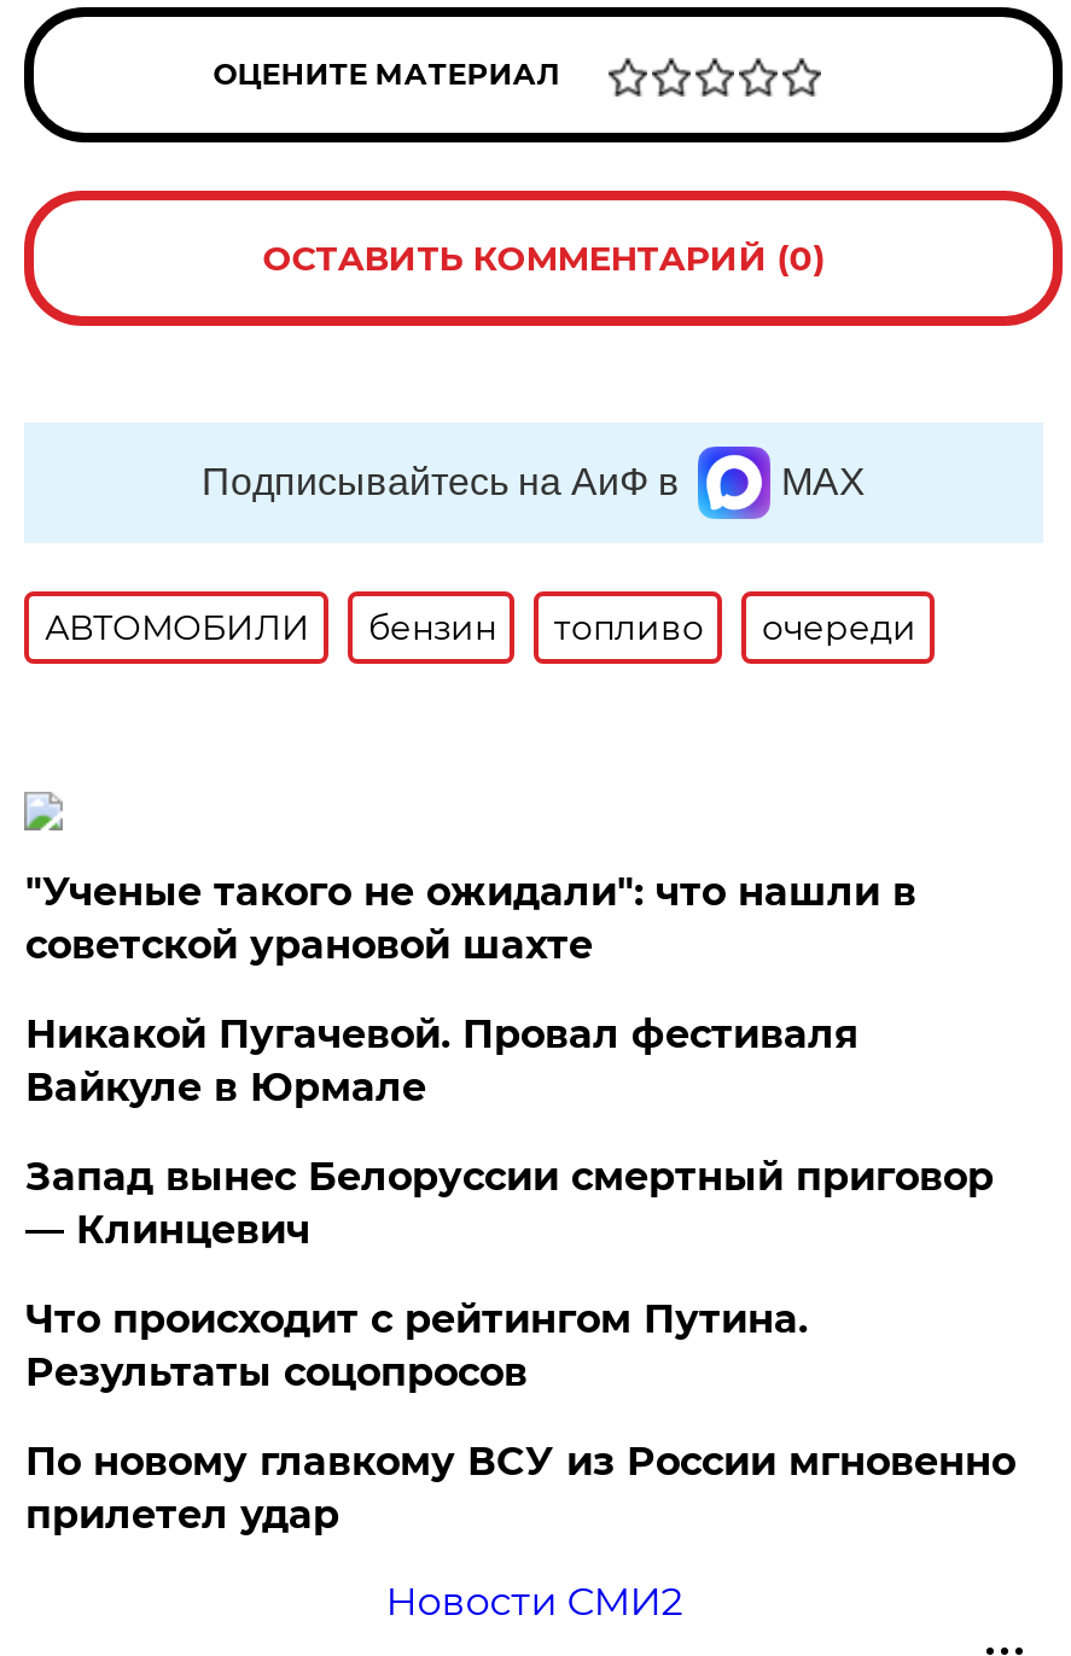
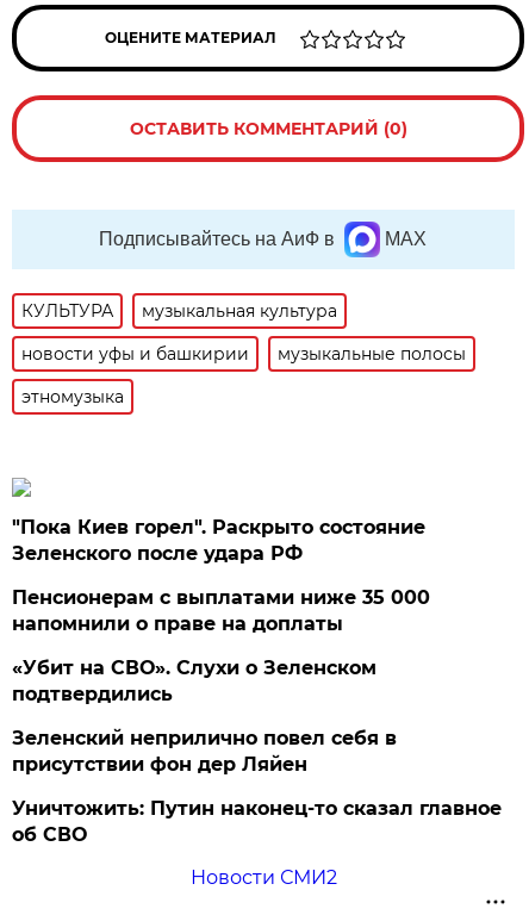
- АВТОМОБИЛИ
- бензин
- топливо
- очереди
+ КУЛЬТУРА
+ музыкальная культура
+ новости уфы и башкирии
+ музыкальные полосы
+ этномузыка

- "Ученые такого не ожидали": что нашли в
- советской урановой шахте
- Никакой Пугачевой. Провал фестиваля
- Вайкуле в Юрмале
- Запад вынес Белоруссии смертный приговор
- — Клинцевич
- Что происходит с рейтингом Путина.
- Результаты соцопросов
- По новому главкому ВСУ из России мгновенно
- прилетел удар
+ "Пока Киев горел". Раскрыто состояние
+ Зеленского после удара РФ
+ Пенсионерам с выплатами ниже 35 000
+ напомнили о праве на доплаты
+ «Убит на СВО». Слухи о Зеленском
+ подтвердились
+ Зеленский неприлично повел cебя в
+ присутствии фон дер Ляйен
+ Уничтожить: Путин наконец-то сказал главное
+ об СВО
